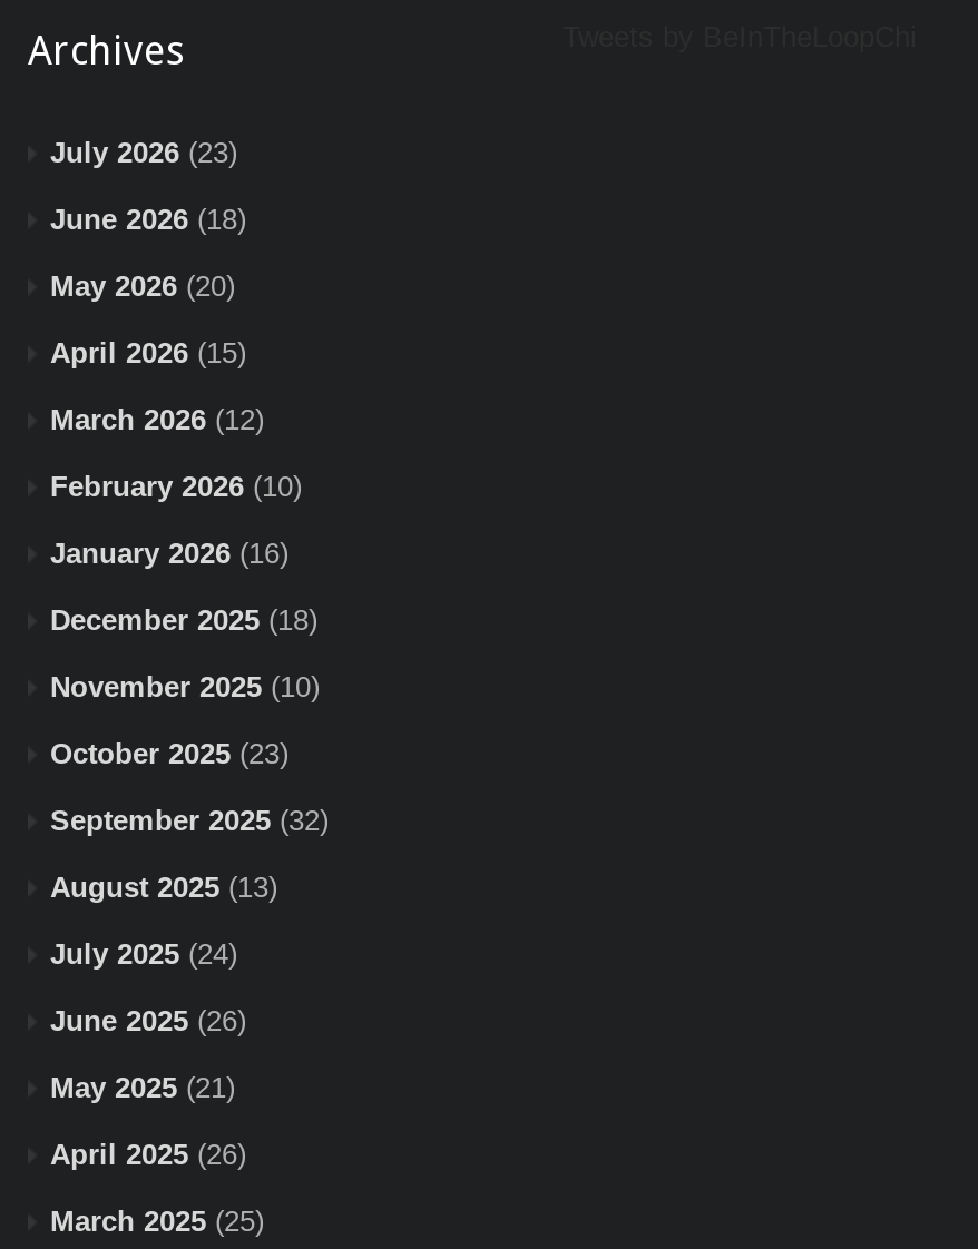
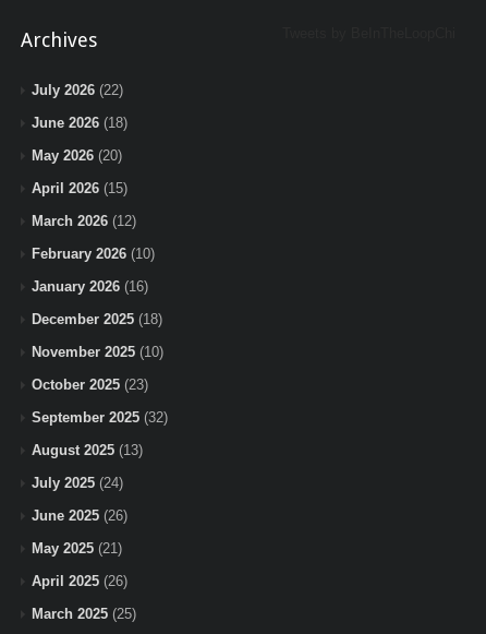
- July 2026 (23)
+ July 2026 (22)
